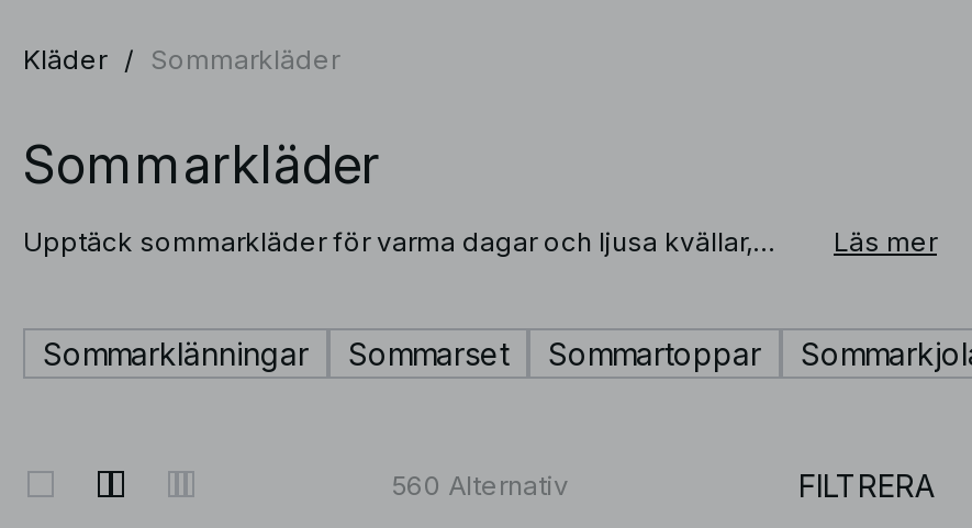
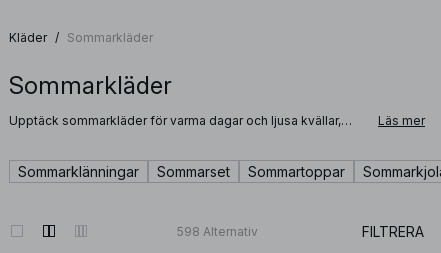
- 560 Alternativ
+ 598 Alternativ
